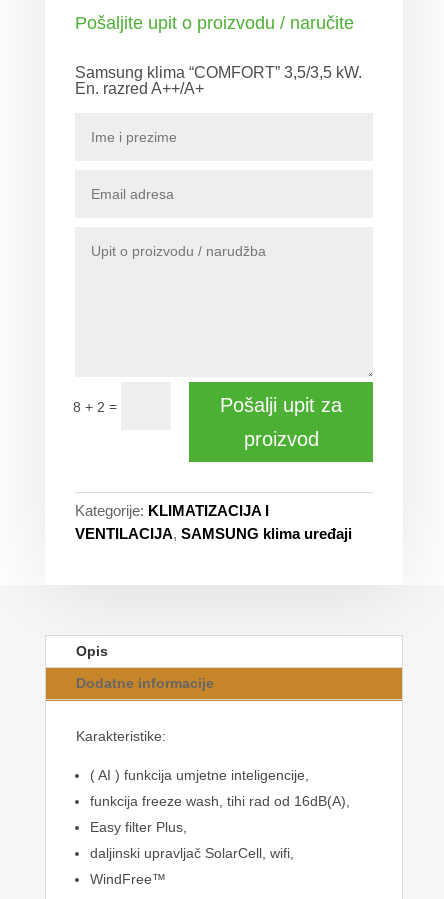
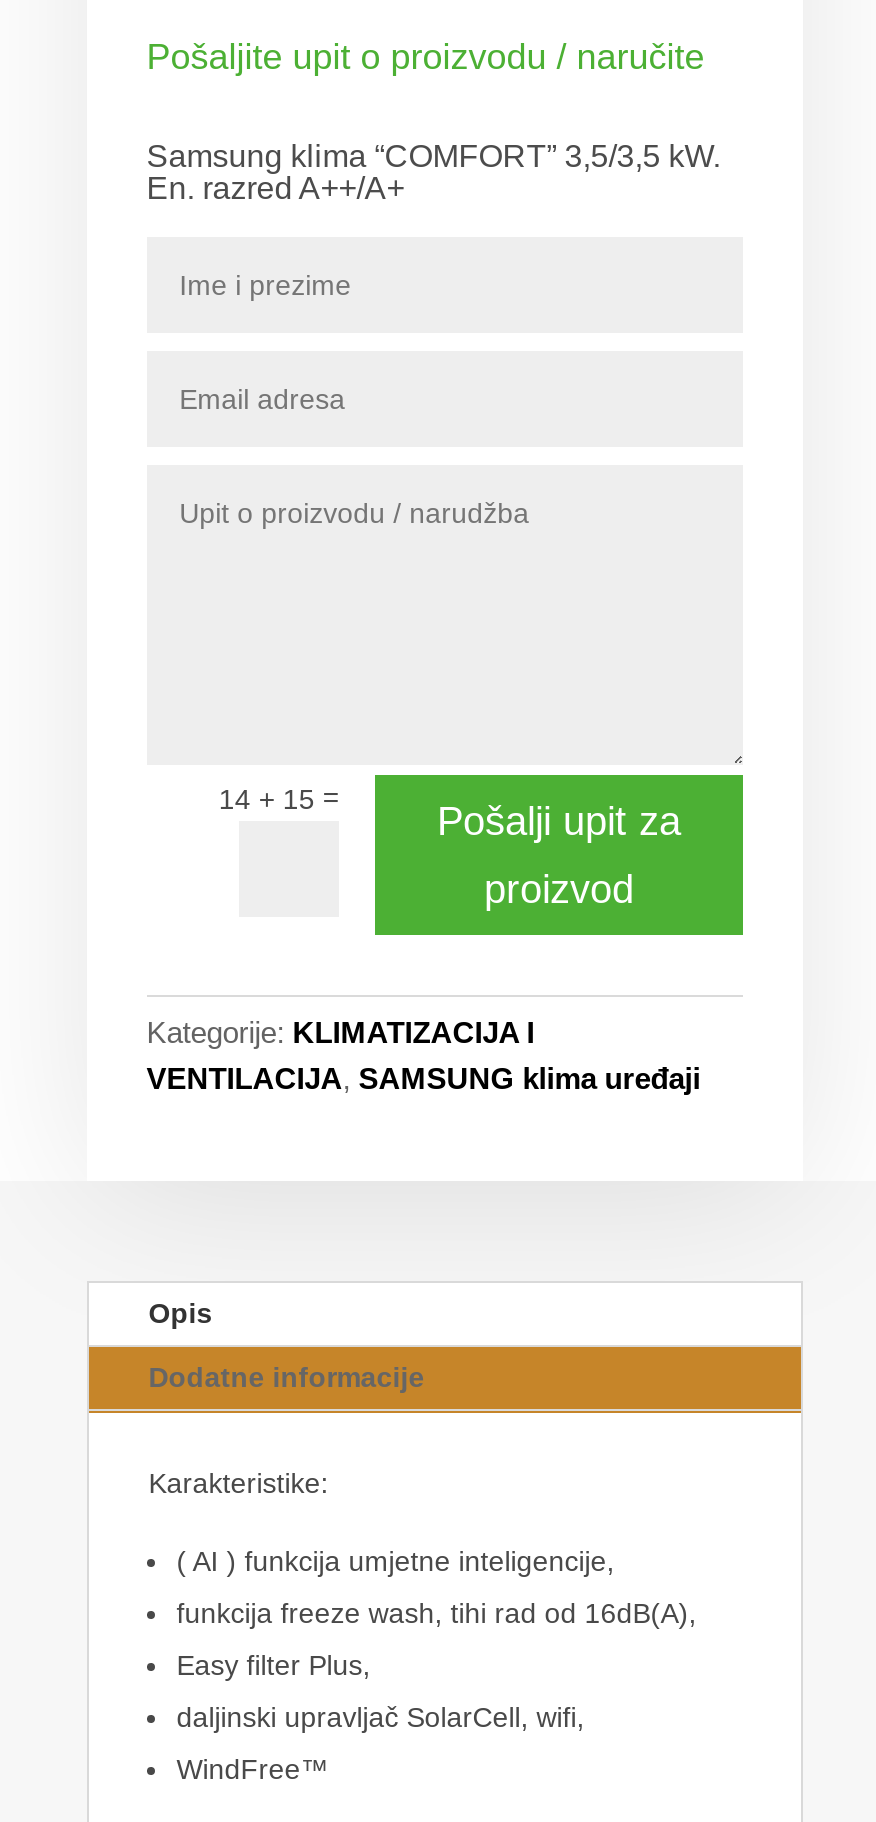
- 8 + 2 =
+ 14 + 15 =
